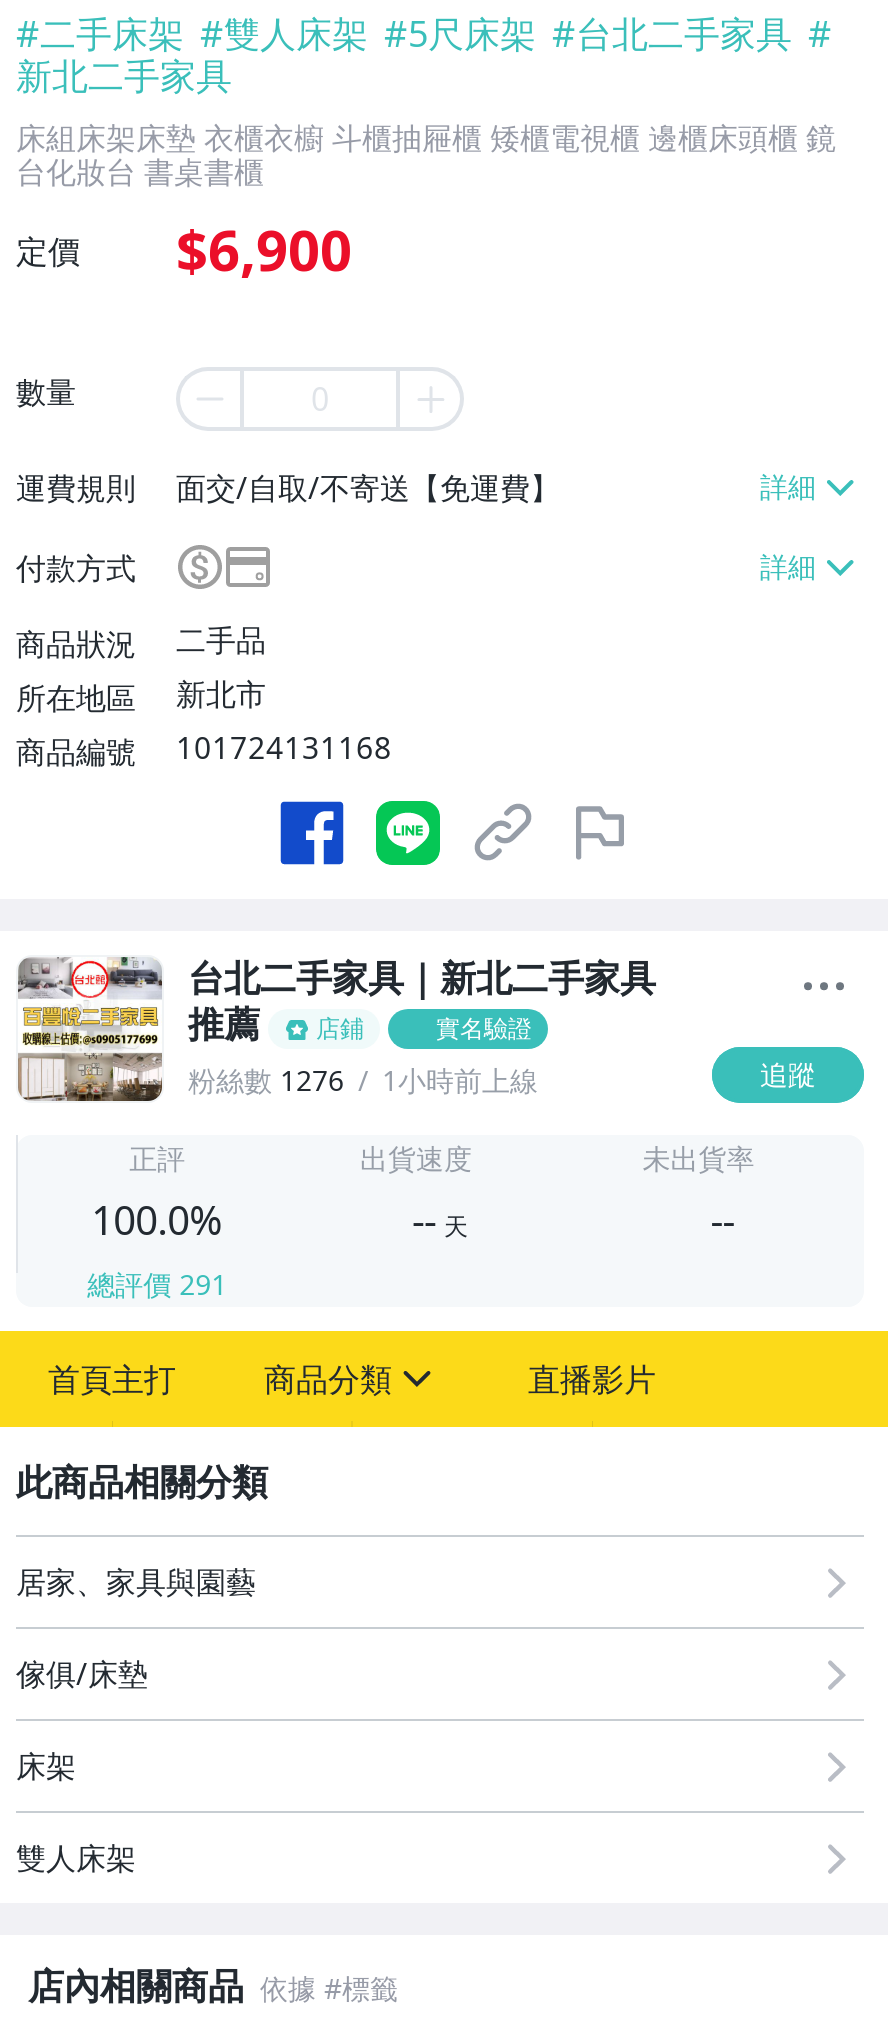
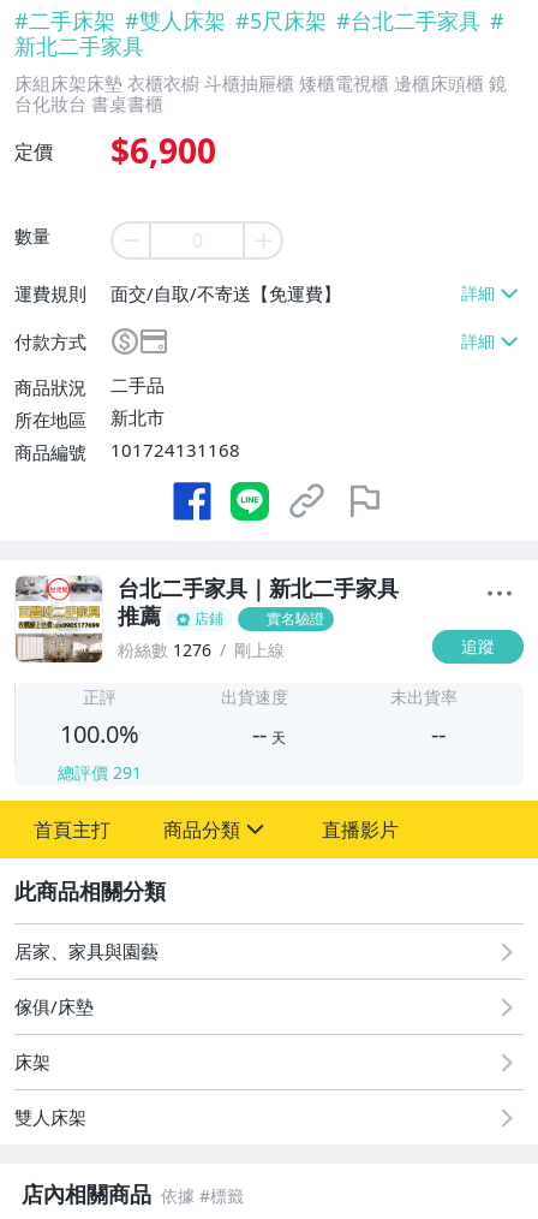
- 1小時前上線
+ 剛上線
